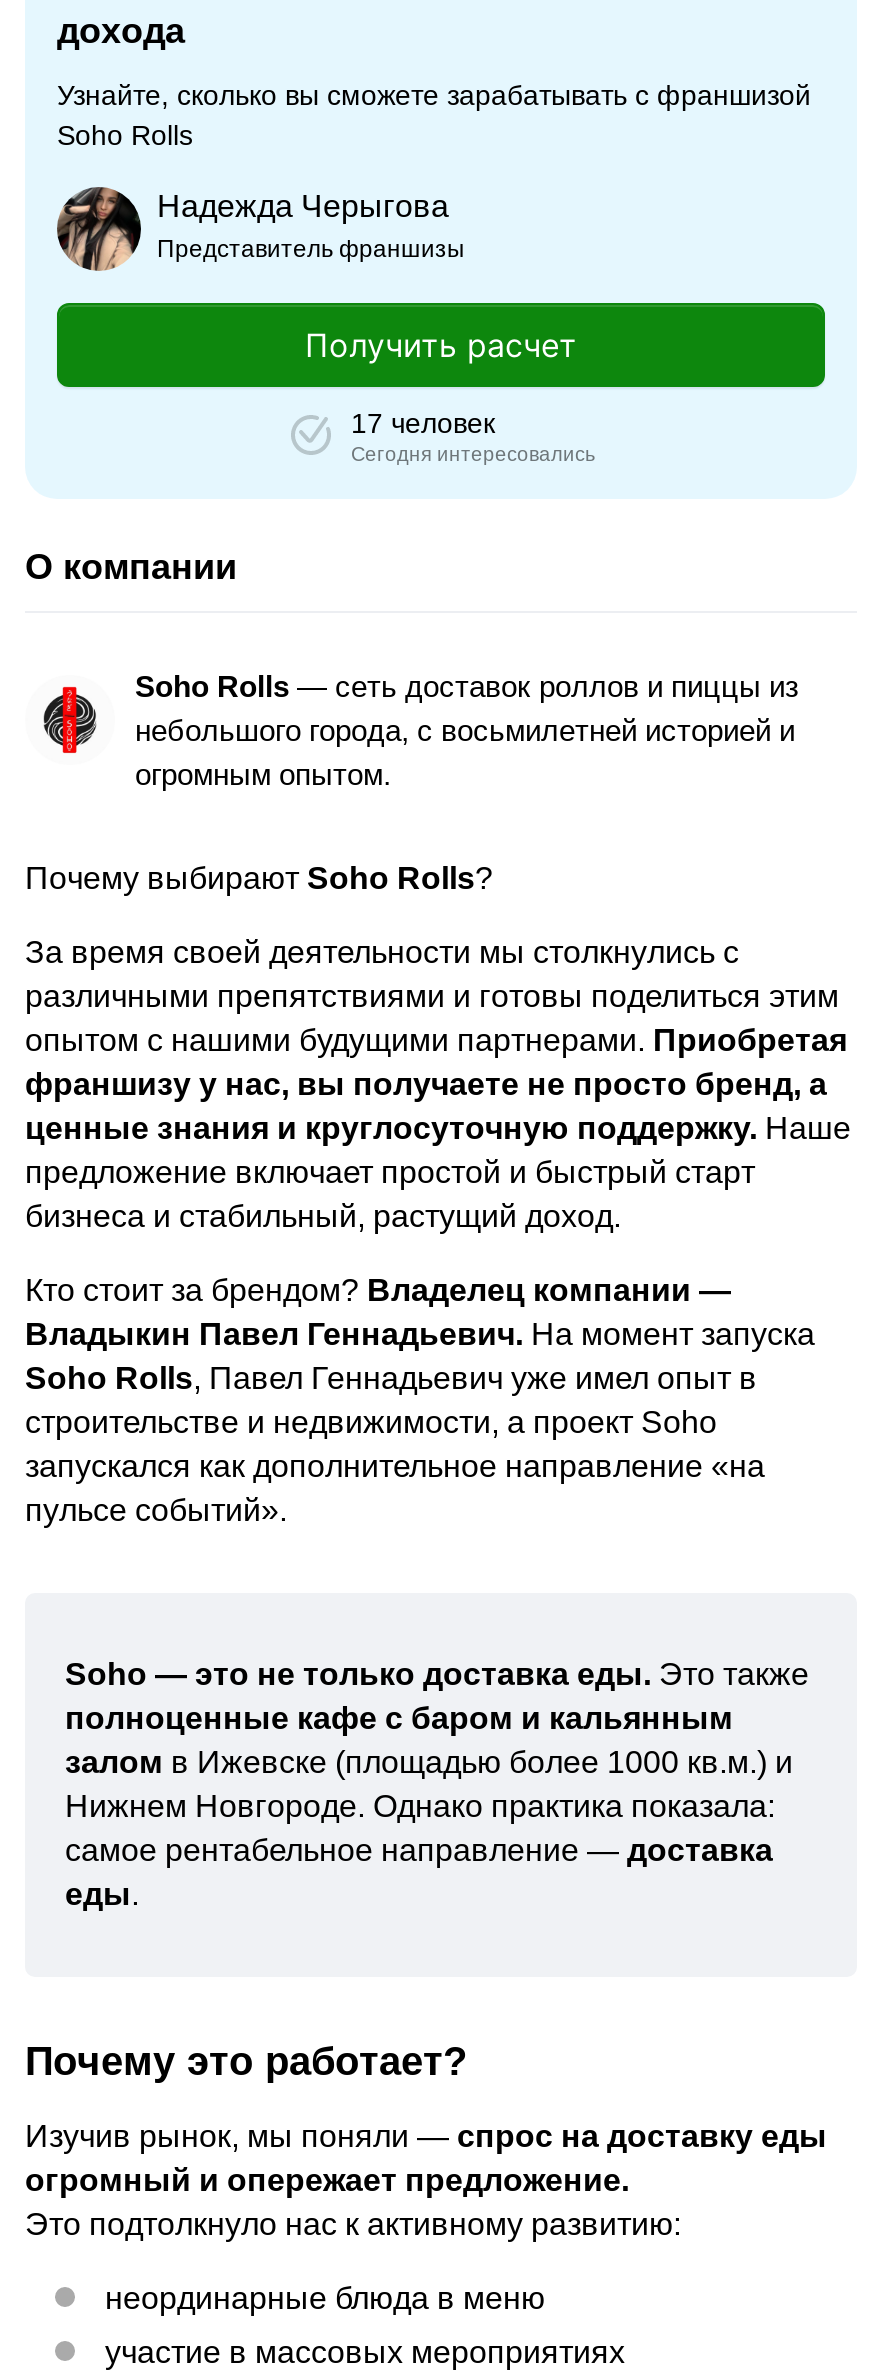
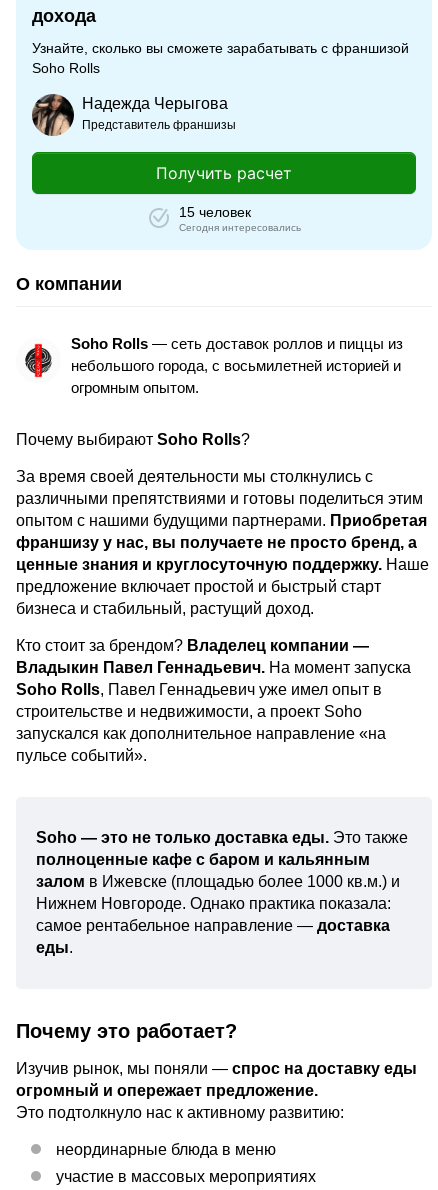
- 17 человек
+ 15 человек
